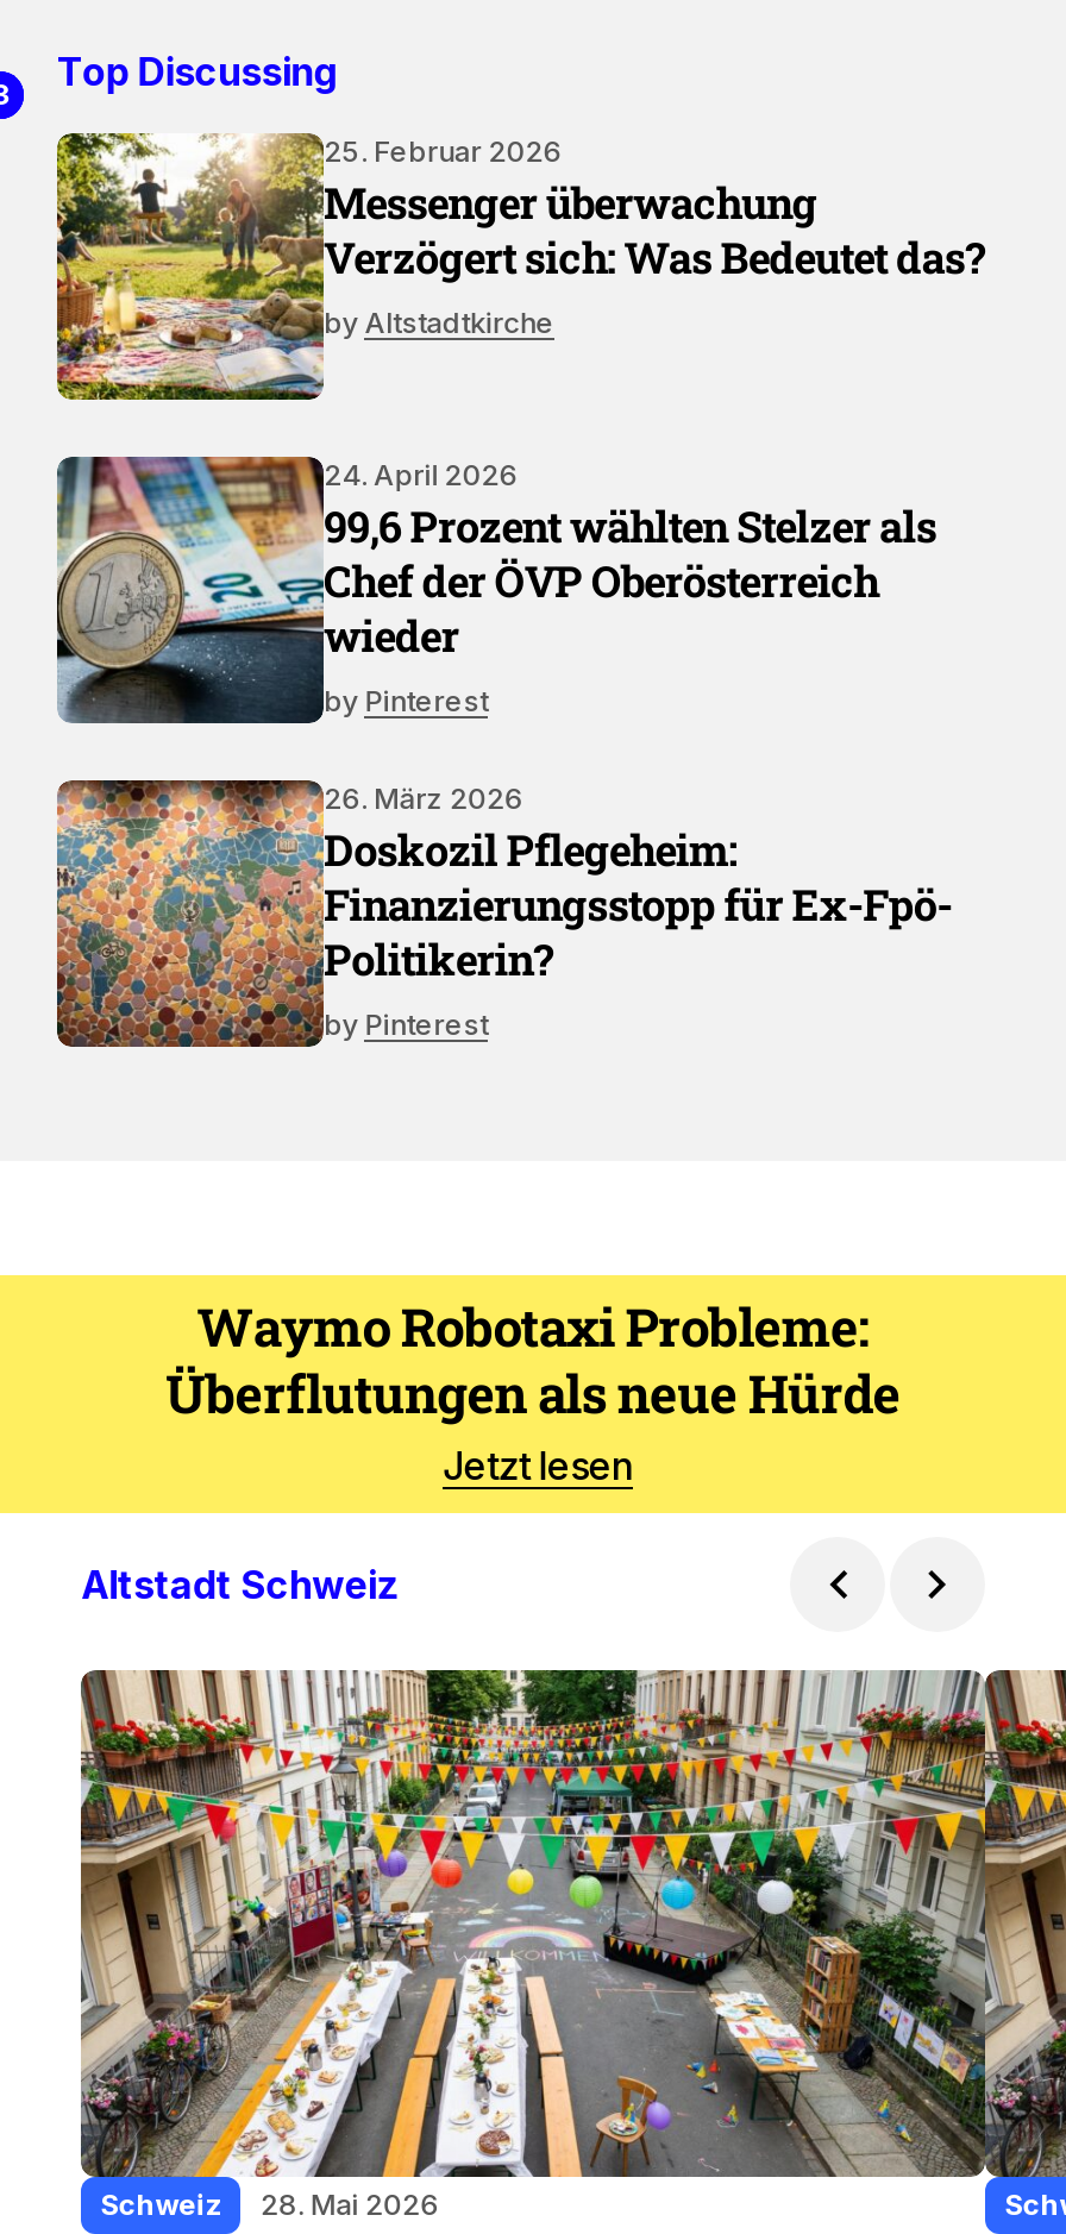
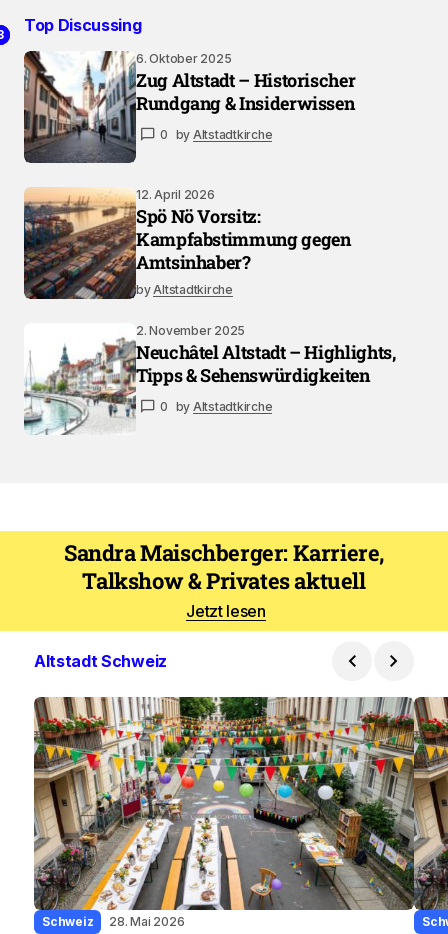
- [image]
- 25. Februar 2026
- Messenger überwachung
- Verzögert sich: Was Bedeutet das?
+ [image]
+ 6. Oktober 2025
+ Zug Altstadt – Historischer
+ Rundgang & Insiderwissen
+ 0 by Altstadtkirche

moved down: by Altstadtkirche

- [image]
- 24. April 2026
- 99,6 Prozent wählten Stelzer als
- Chef der ÖVP Oberösterreich
- wieder
- by Pinterest
+ [image]
+ 12. April 2026
+ Spö Nö Vorsitz:
+ Kampfabstimmung gegen
+ Amtsinhaber?

- [image]
- 26. März 2026
- Doskozil Pflegeheim:
- Finanzierungsstopp für Ex-Fpö-
- Politikerin?
- by Pinterest
+ [image]
+ 2. November 2025
+ Neuchâtel Altstadt – Highlights,
+ Tipps & Sehenswürdigkeiten
+ 0 by Altstadtkirche

- Waymo Robotaxi Probleme:
- Überflutungen als neue Hürde
+ Sandra Maischberger: Karriere,
+ Talkshow & Privates aktuell
